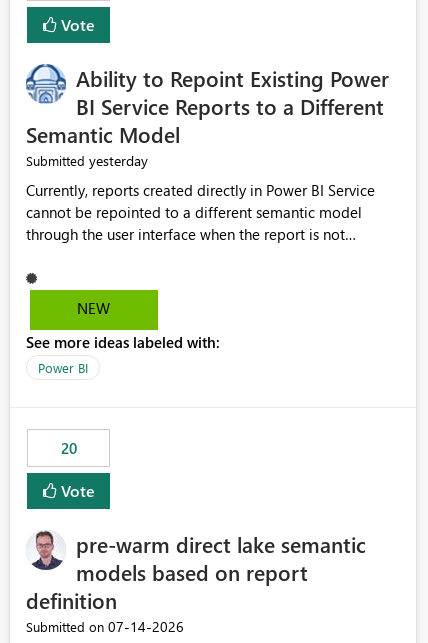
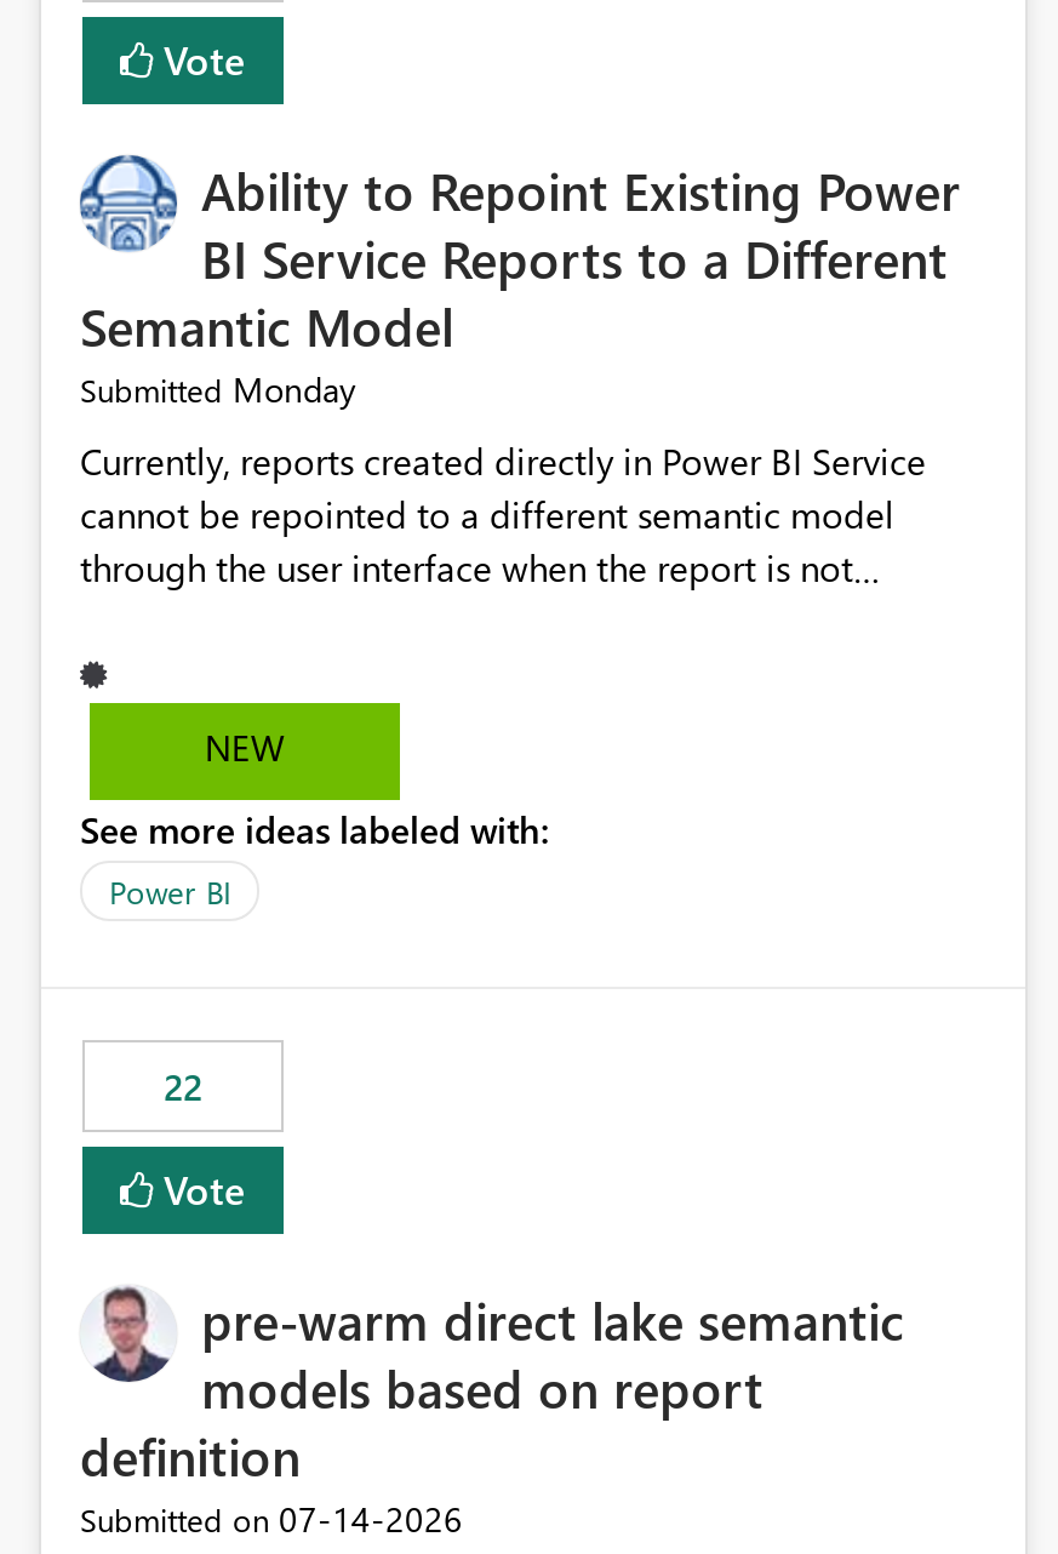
- Submitted yesterday
+ Submitted Monday

- 20
+ 22
